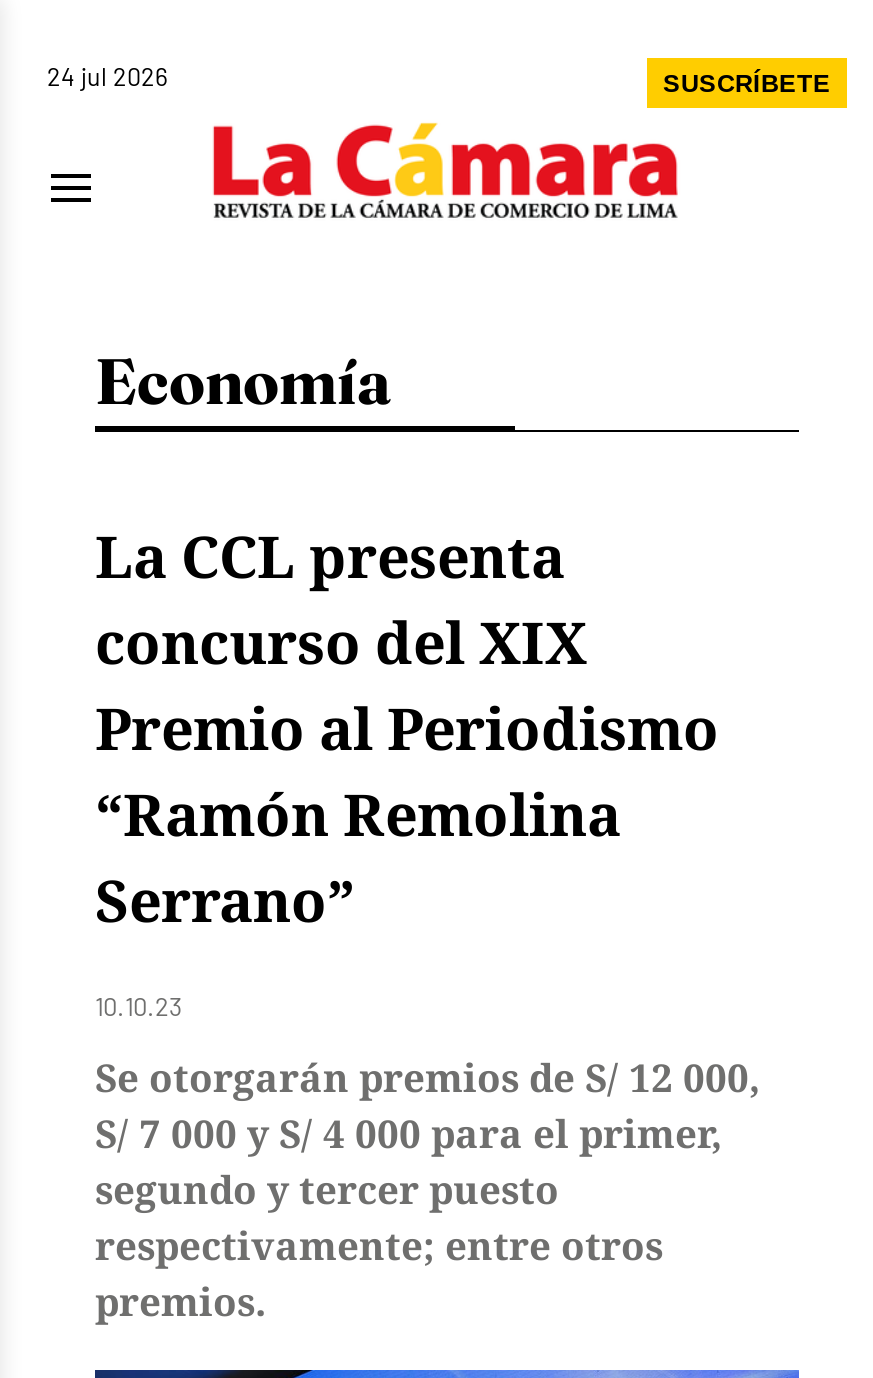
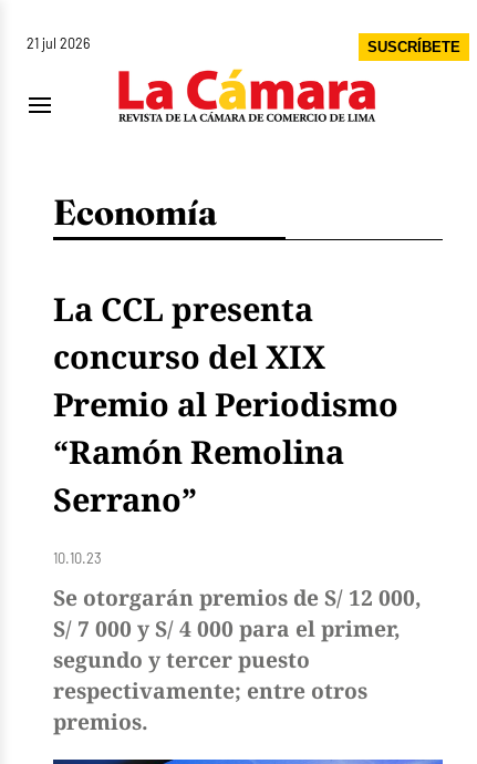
- 24 jul 2026
+ 21 jul 2026
